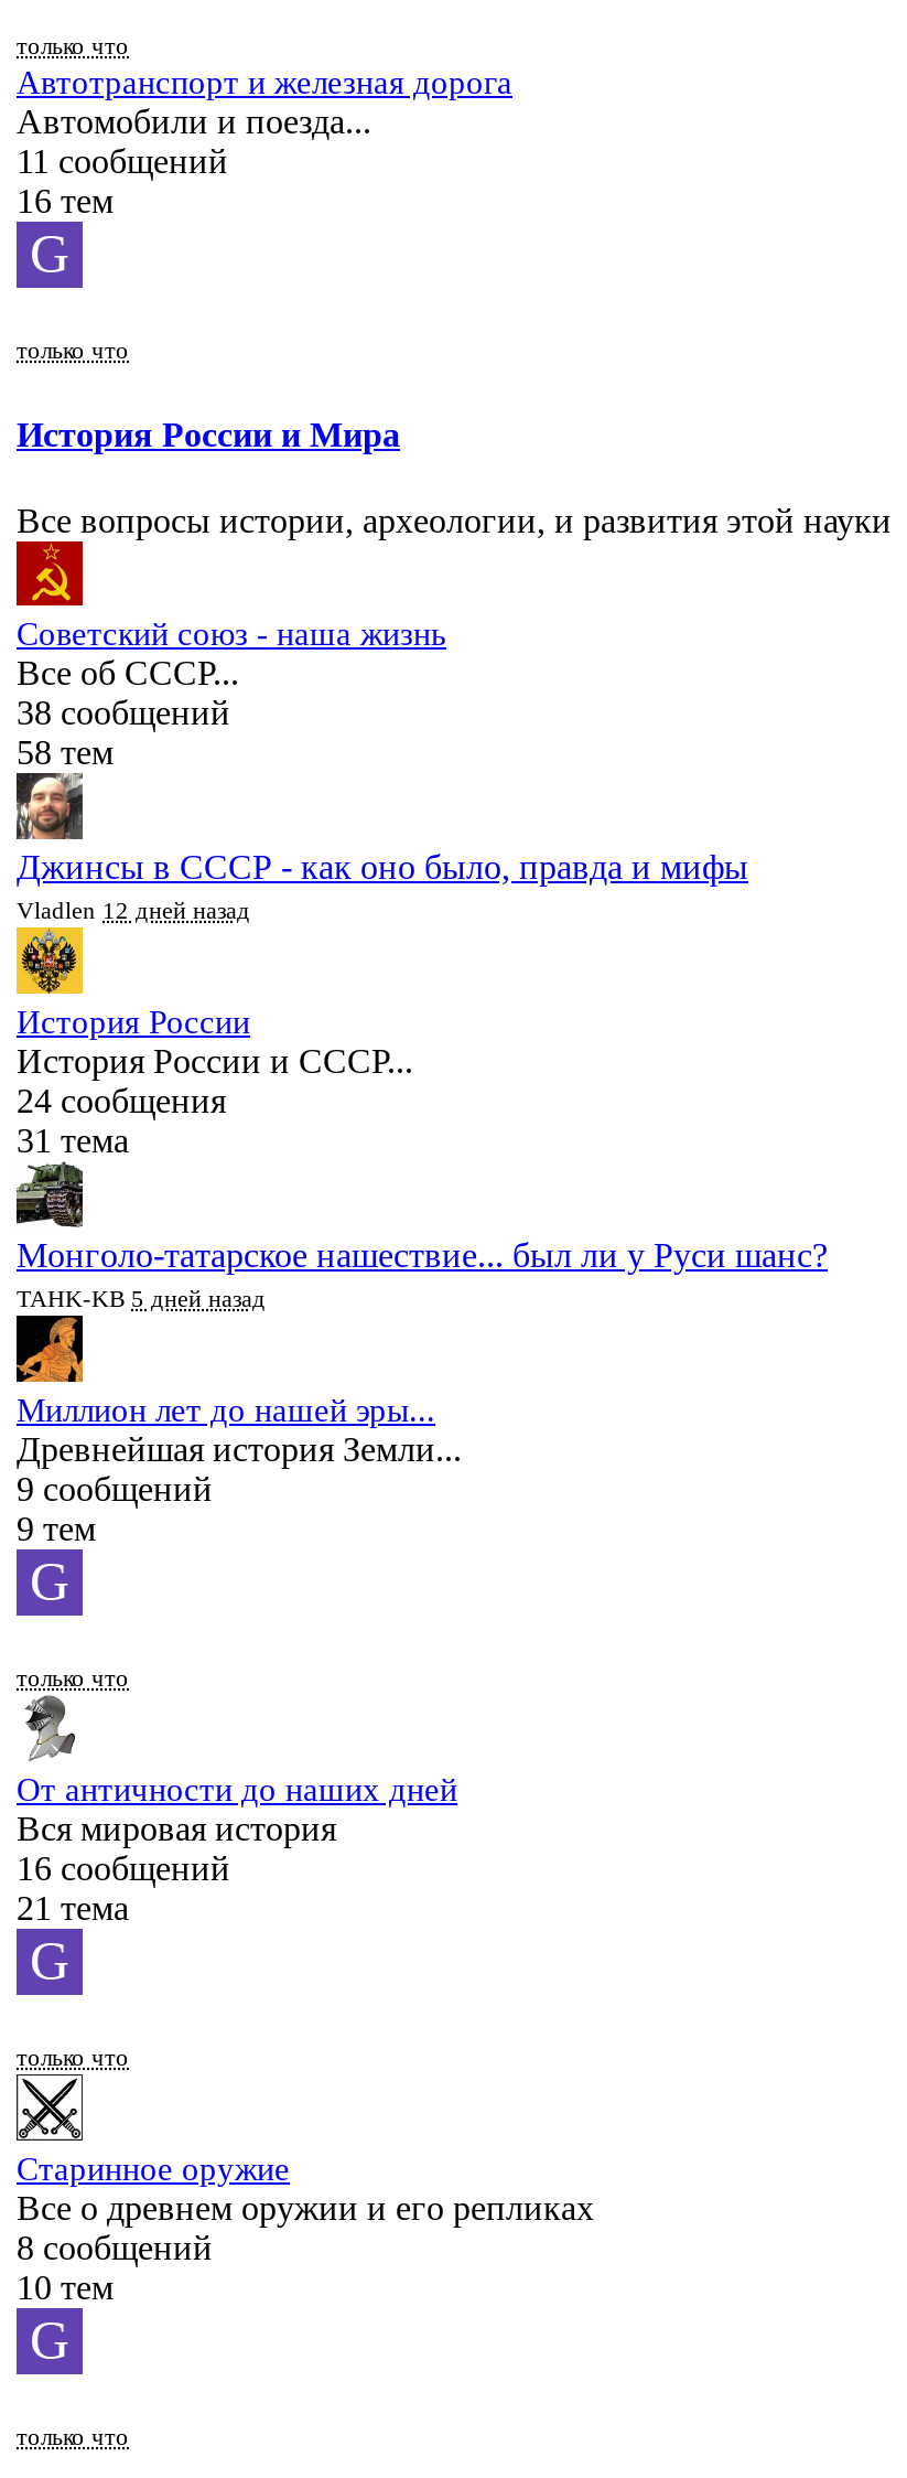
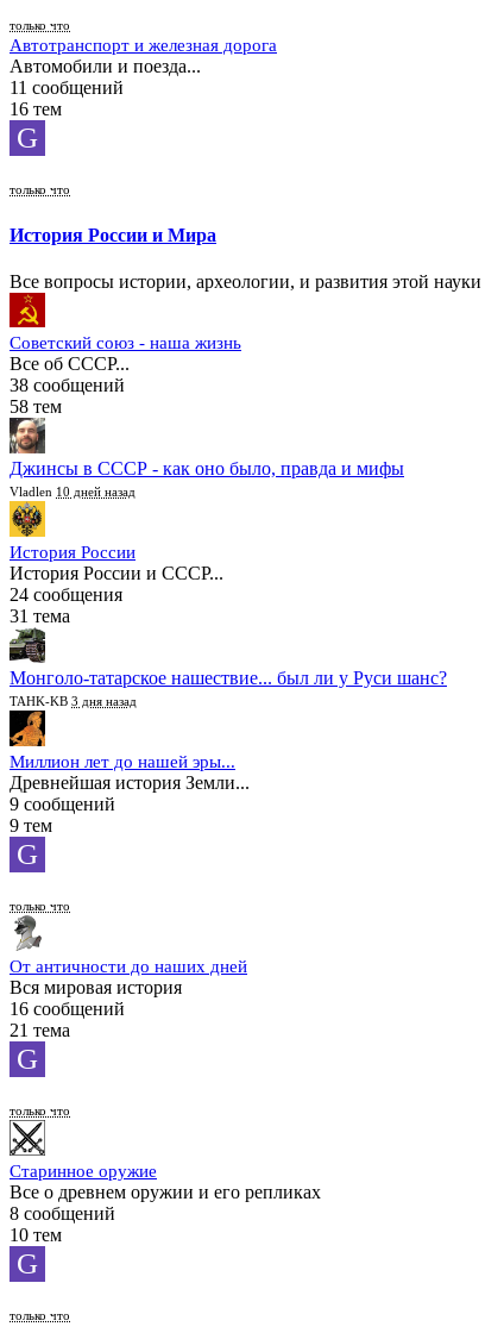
- Vladlen 12 дней назад
+ Vladlen 10 дней назад

- TAHK-KB 5 дней назад
+ TAHK-KB 3 дня назад
